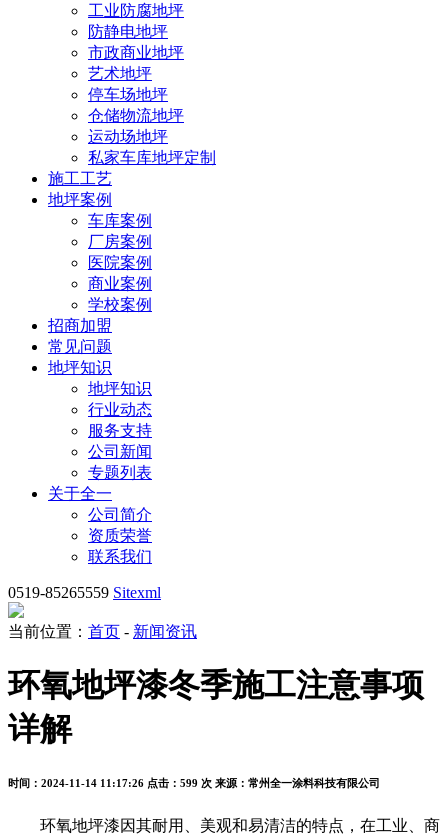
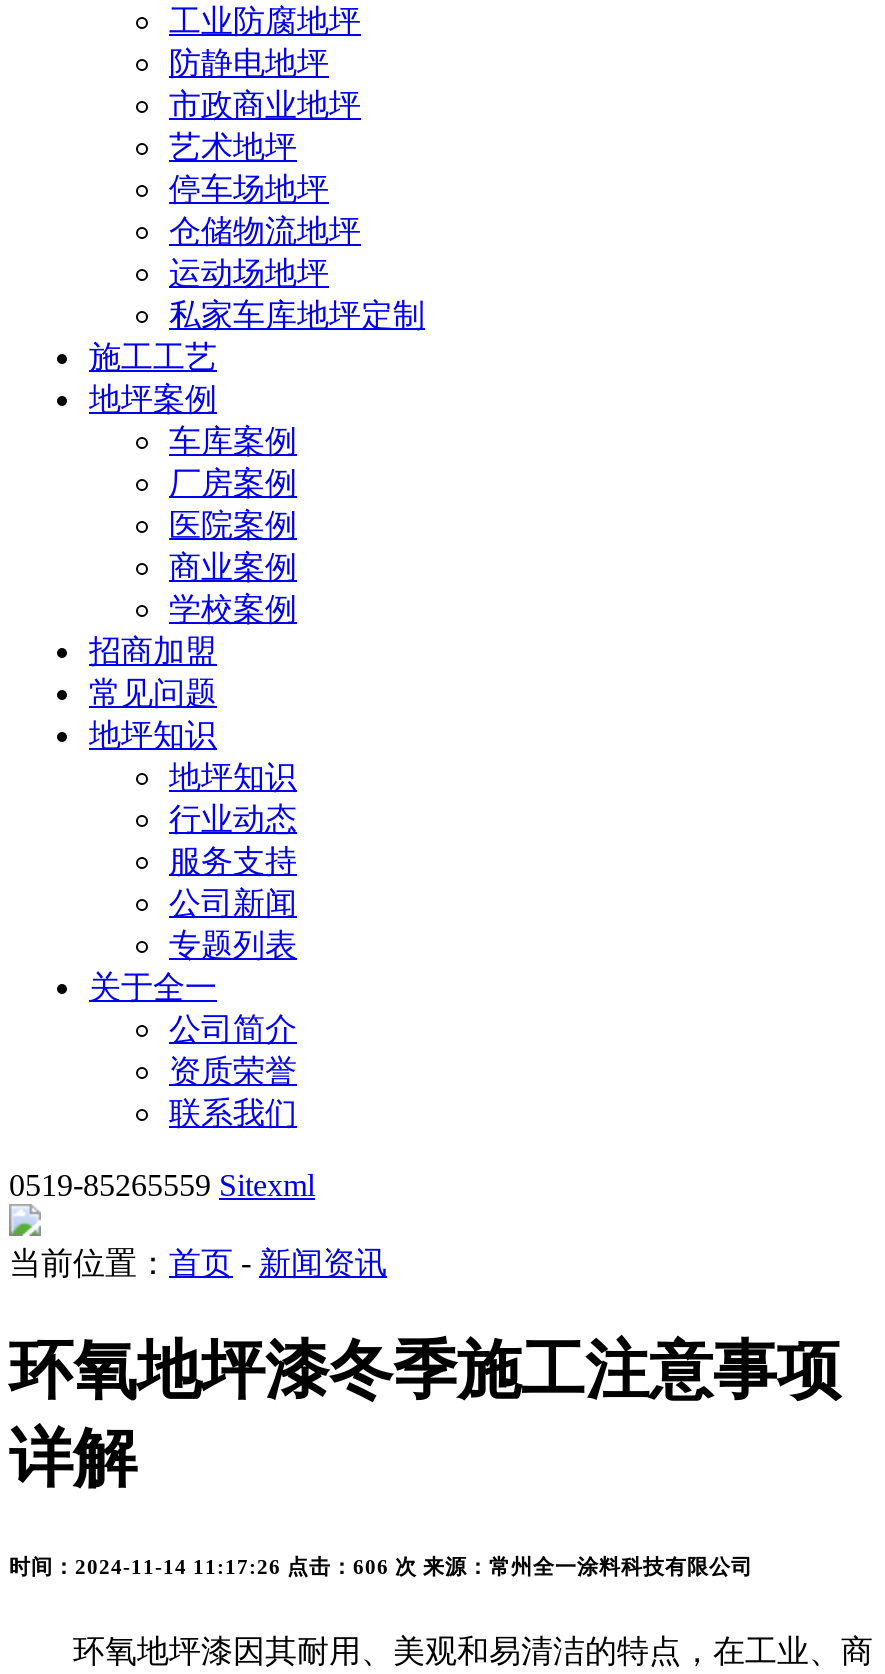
- 时间：2024-11-14 11:17:26 点击：599 次 来源：常州全一涂料科技有限公司
+ 时间：2024-11-14 11:17:26 点击：606 次 来源：常州全一涂料科技有限公司
